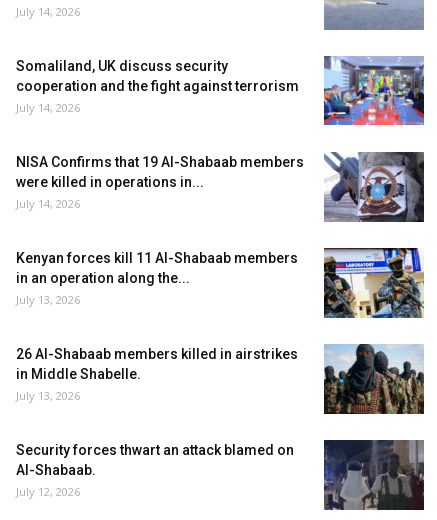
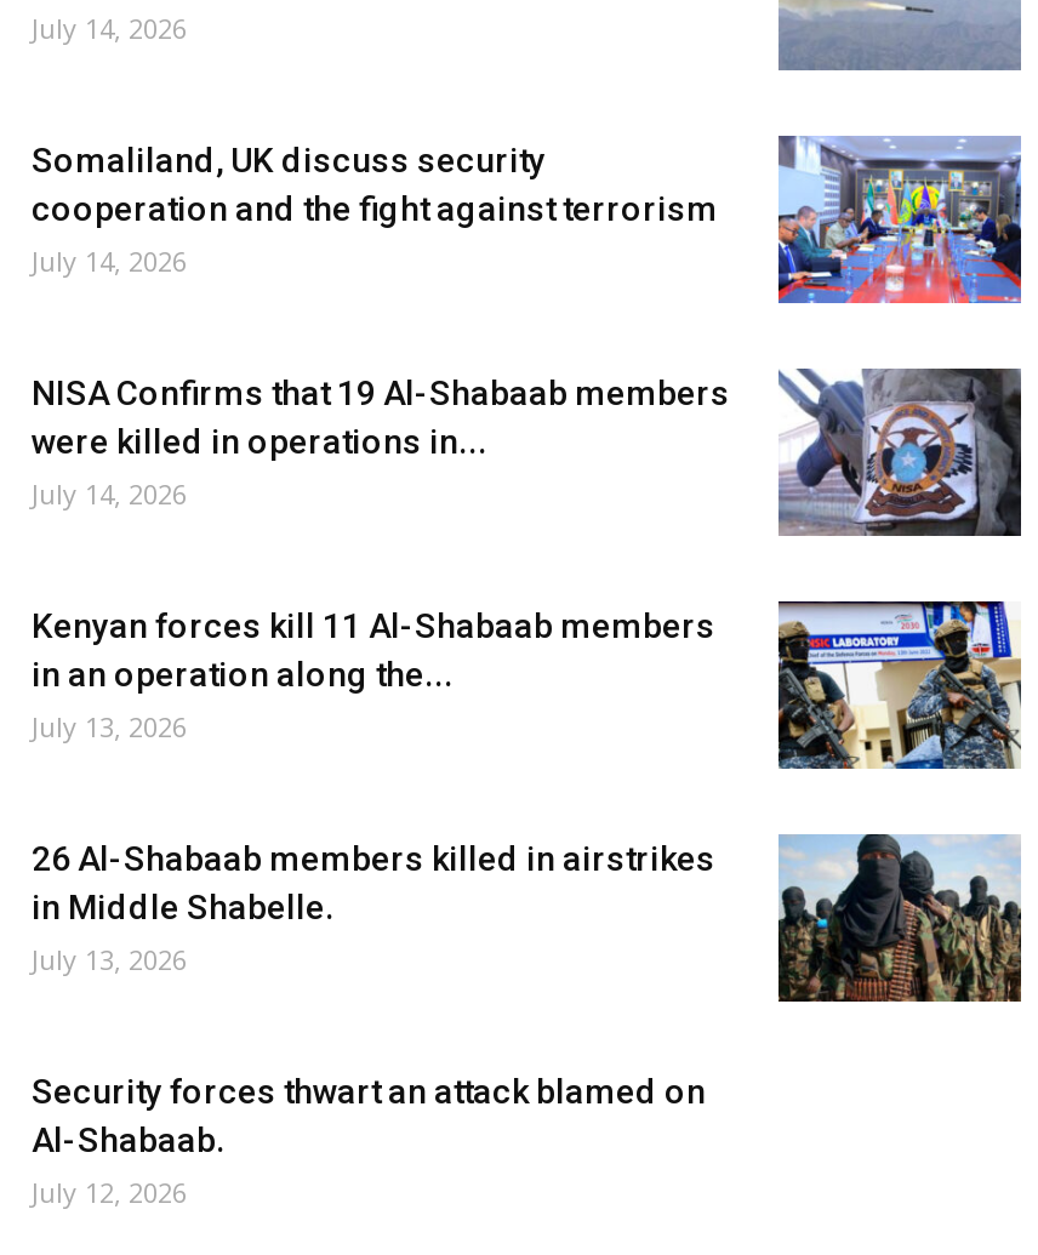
- [image]
